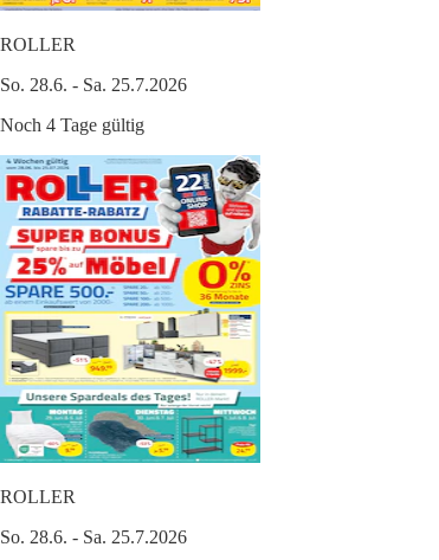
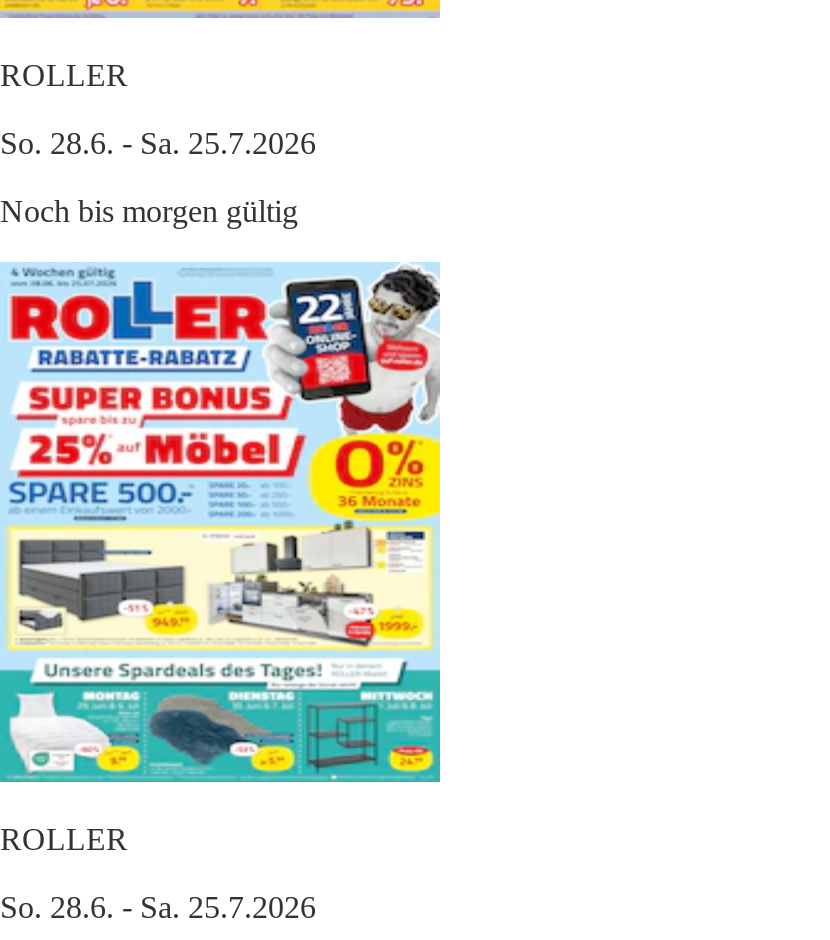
- Noch 4 Tage gültig
+ Noch bis morgen gültig
